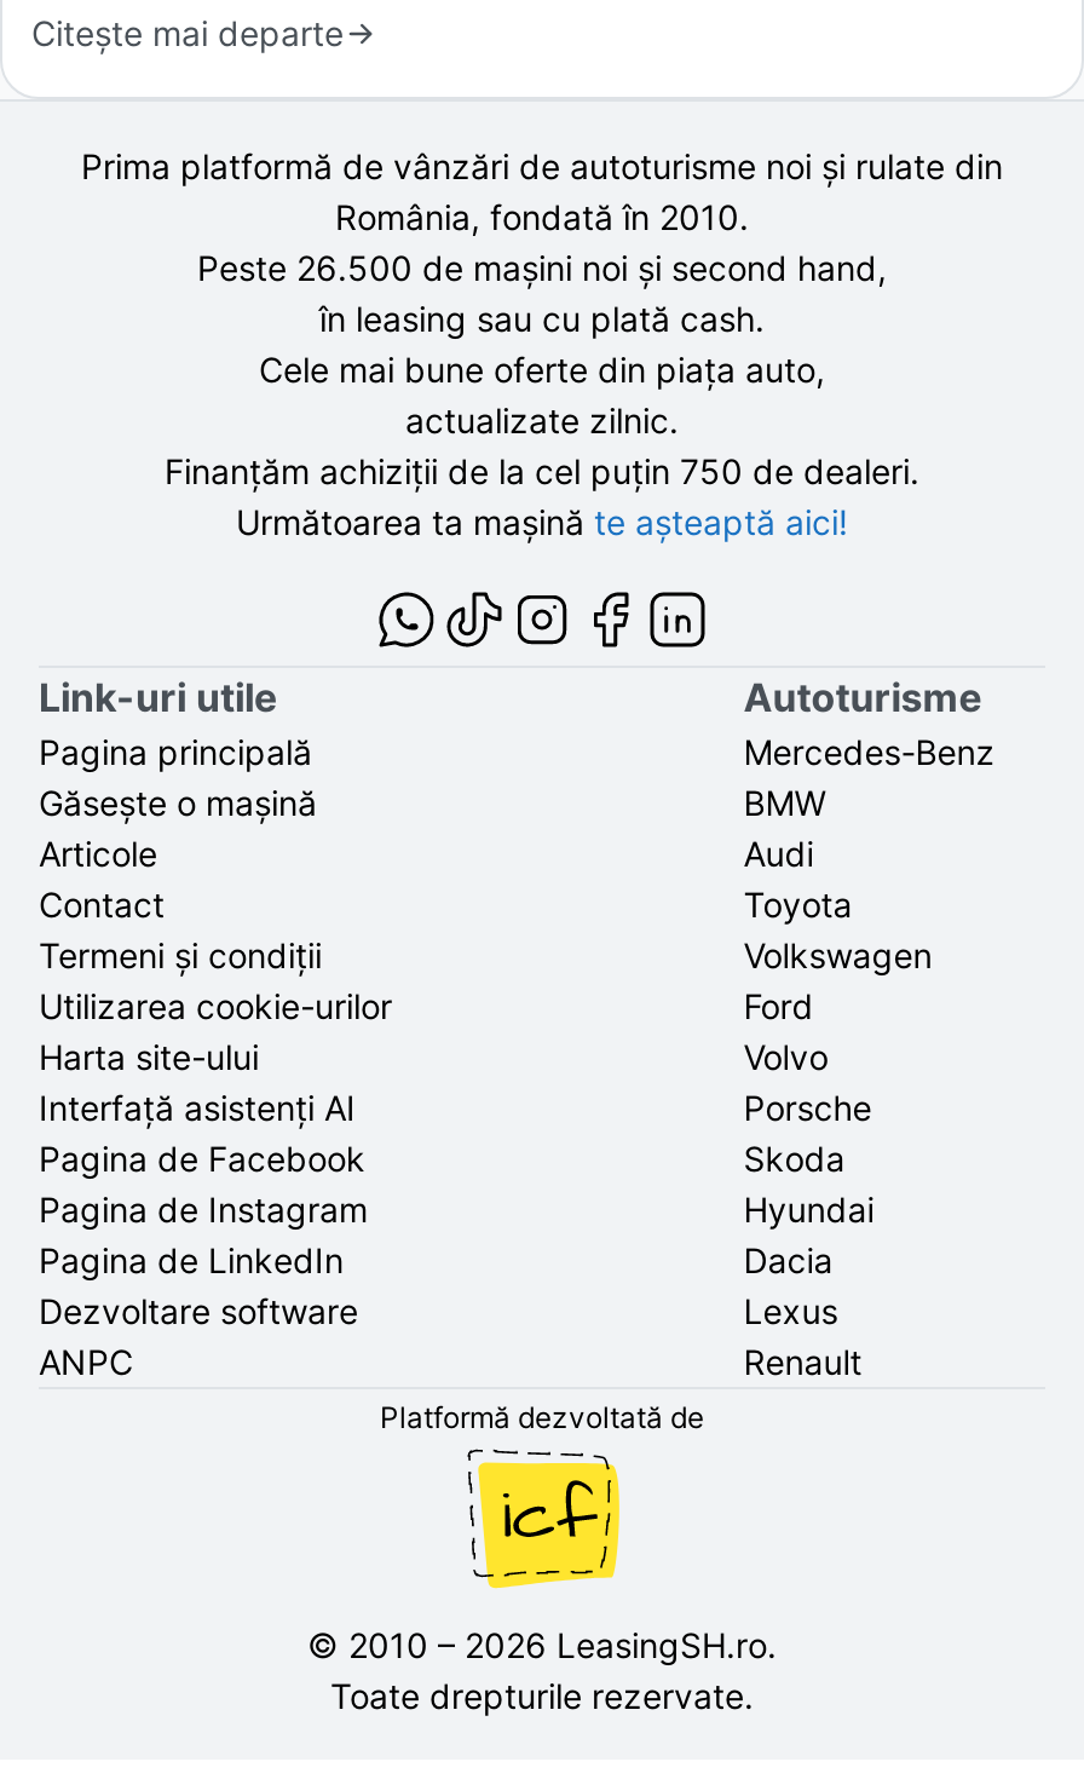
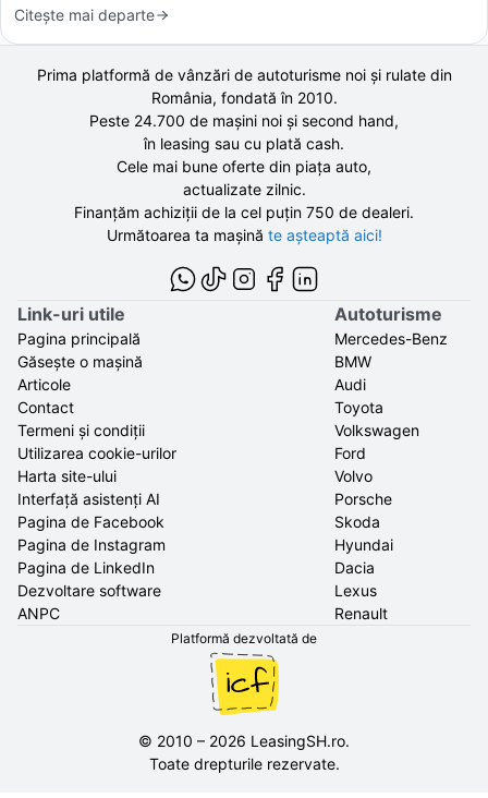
- Peste 26.500 de mașini noi și second hand,
+ Peste 24.700 de mașini noi și second hand,
